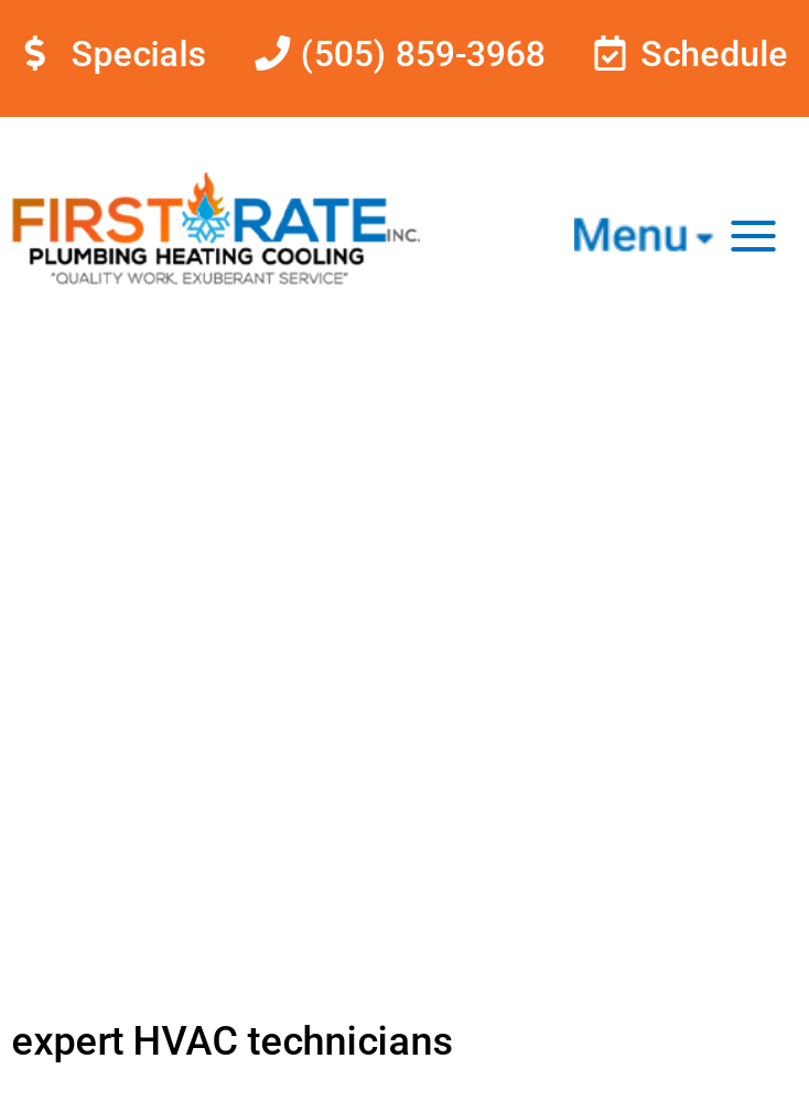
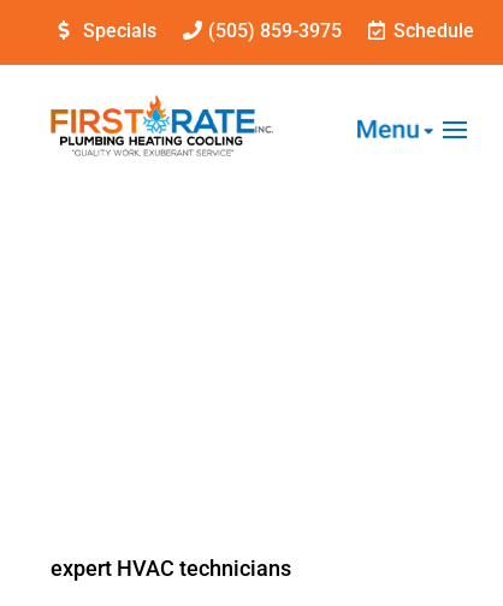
- (505) 859-3968
+ (505) 859-3975
